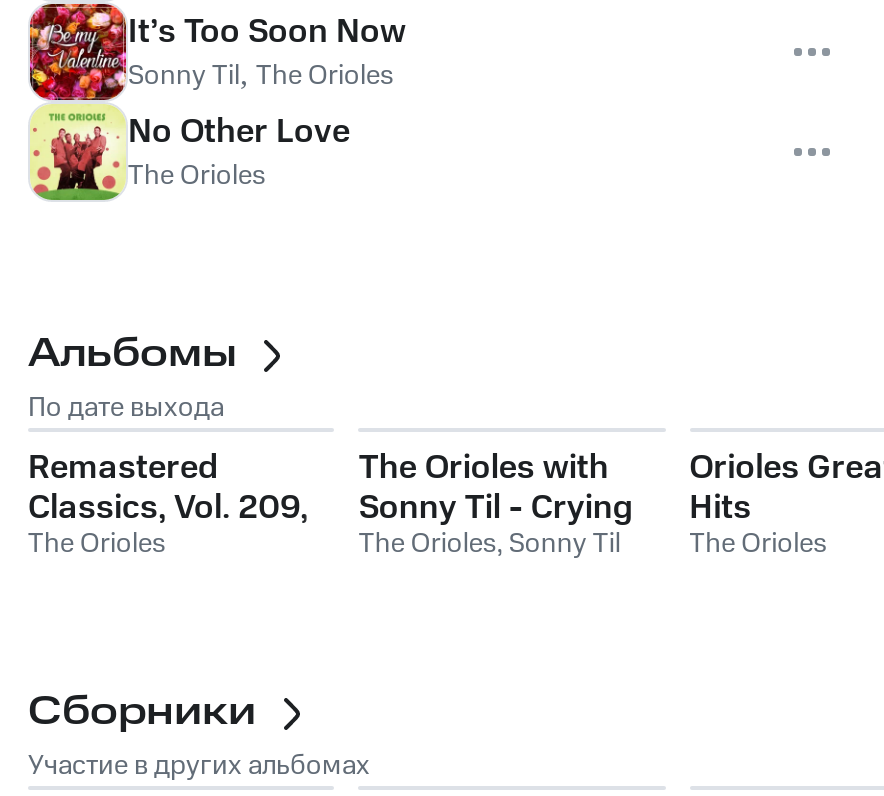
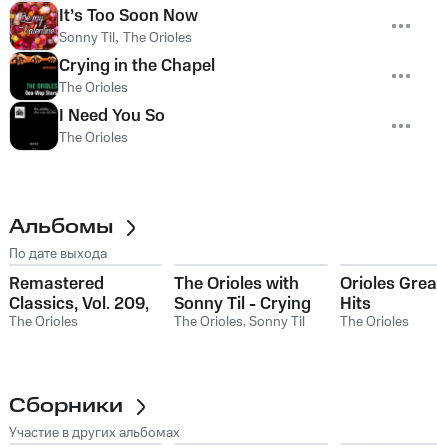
- [image]
- No Other Love
+ [image]
+ Crying in the Chapel
+ The Orioles
+ I Need You So
